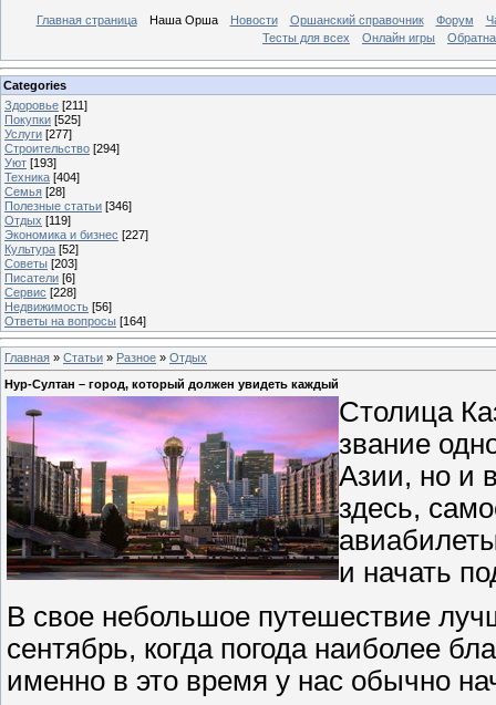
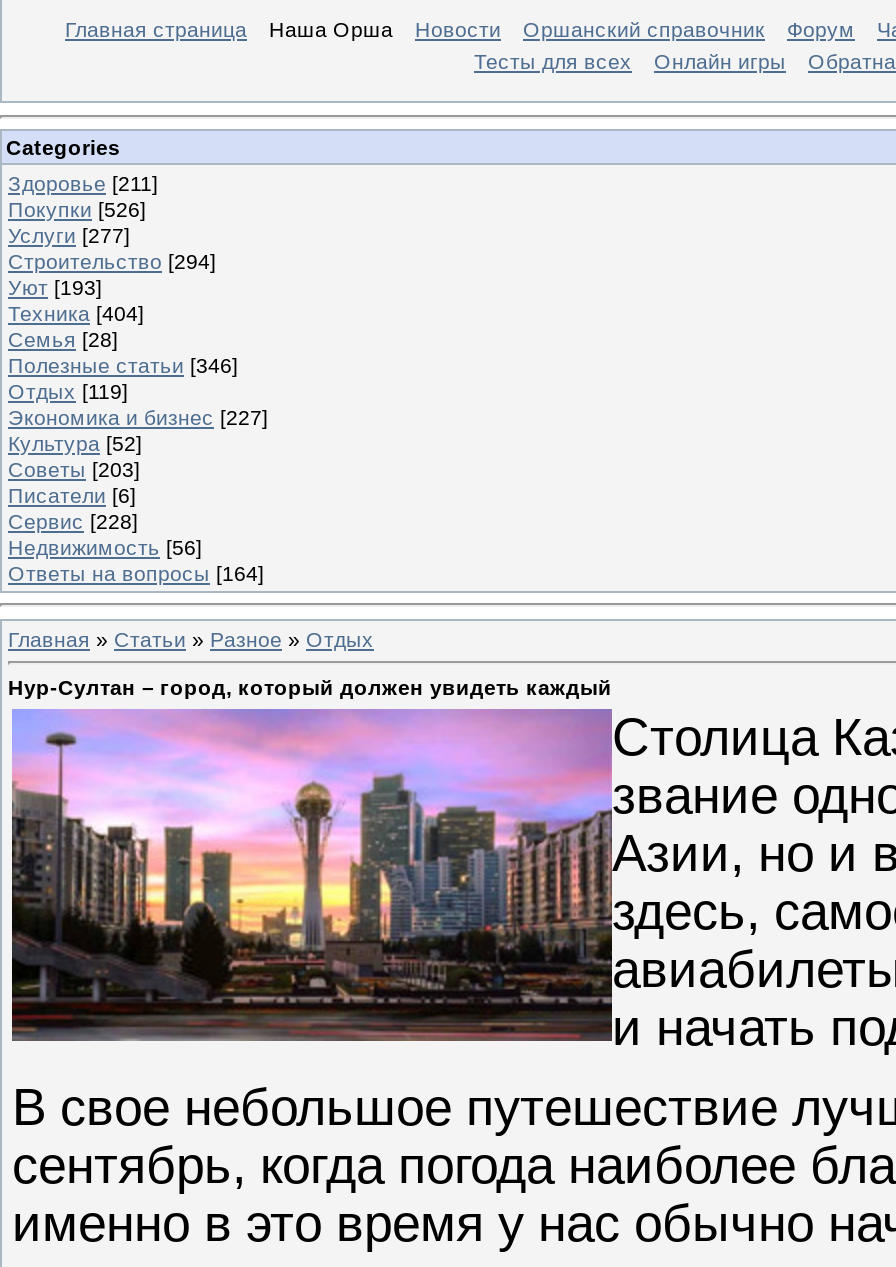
- Покупки [525]
+ Покупки [526]
